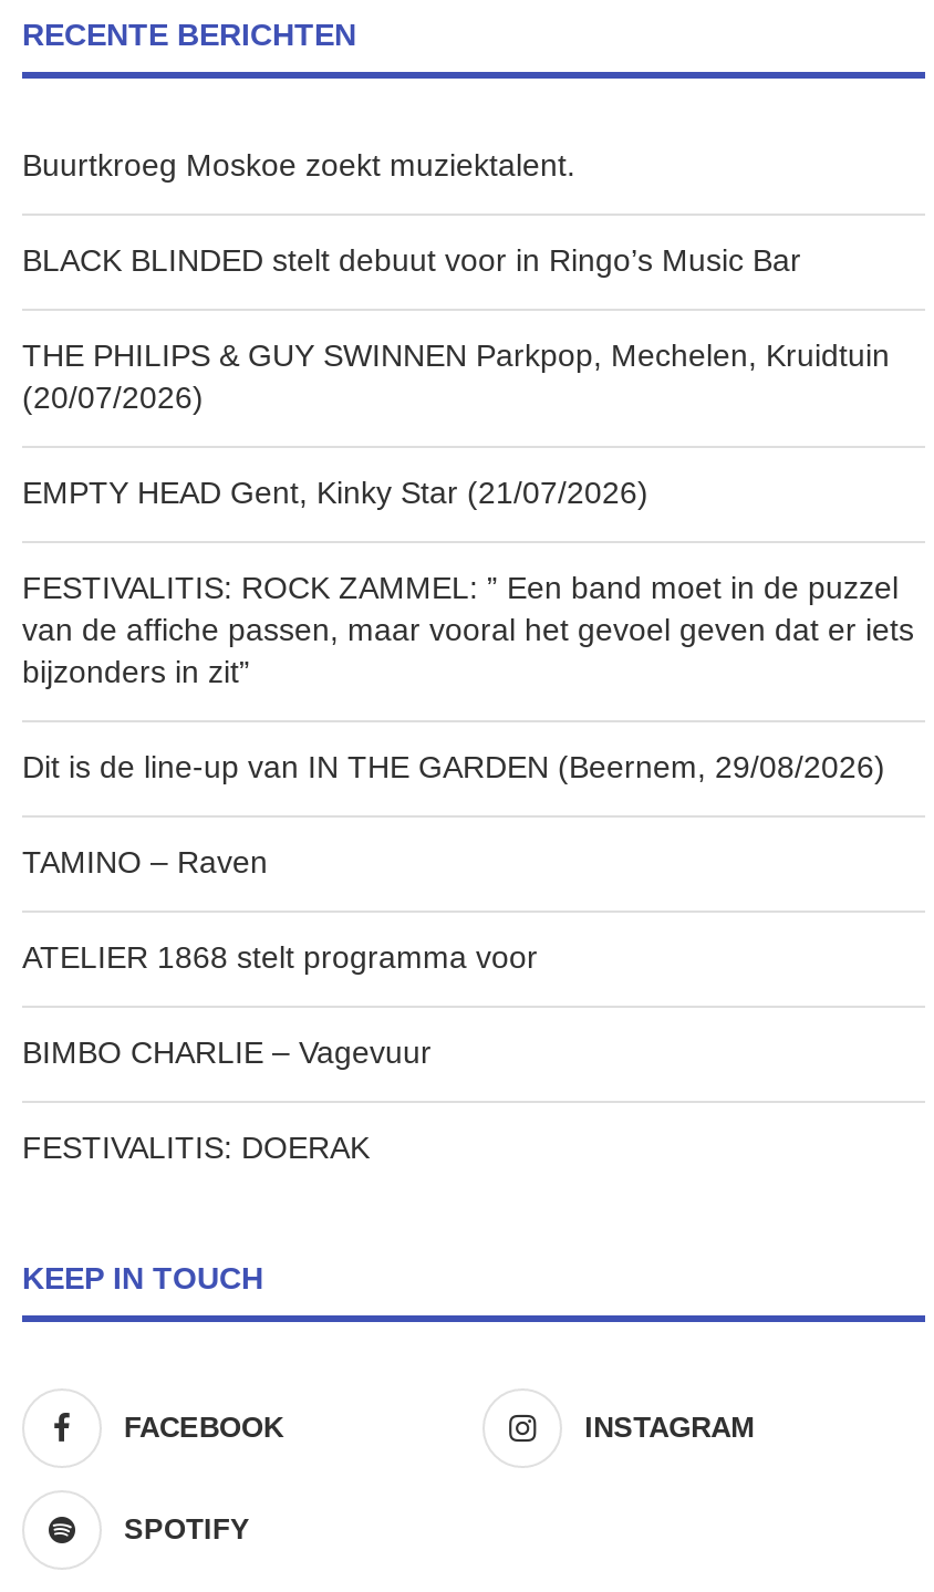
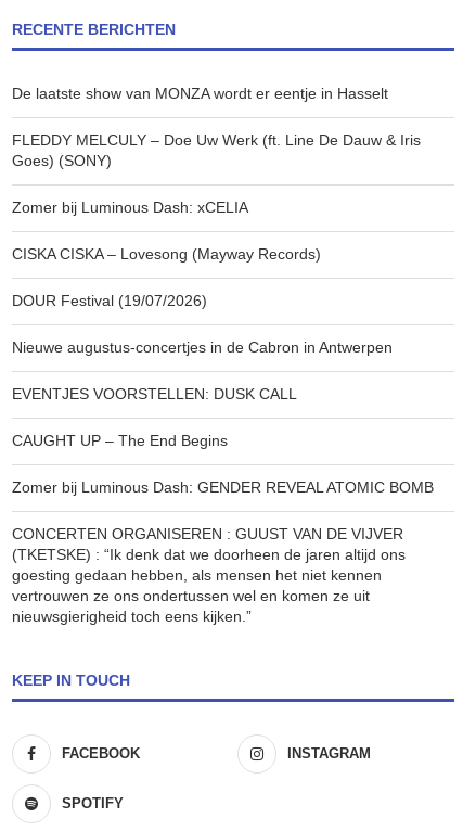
- Buurtkroeg Moskoe zoekt muziektalent.
+ De laatste show van MONZA wordt er eentje in Hasselt

- BLACK BLINDED stelt debuut voor in Ringo’s Music Bar
+ FLEDDY MELCULY – Doe Uw Werk (ft. Line De Dauw & Iris
+ Goes) (SONY)

- THE PHILIPS & GUY SWINNEN Parkpop, Mechelen, Kruidtuin
- (20/07/2026)
+ Zomer bij Luminous Dash: xCELIA

- EMPTY HEAD Gent, Kinky Star (21/07/2026)
+ CISKA CISKA – Lovesong (Mayway Records)

- FESTIVALITIS: ROCK ZAMMEL: ” Een band moet in de puzzel
- van de affiche passen, maar vooral het gevoel geven dat er iets
- bijzonders in zit”
+ DOUR Festival (19/07/2026)

- Dit is de line-up van IN THE GARDEN (Beernem, 29/08/2026)
+ Nieuwe augustus-concertjes in de Cabron in Antwerpen

- TAMINO – Raven
+ EVENTJES VOORSTELLEN: DUSK CALL

- ATELIER 1868 stelt programma voor
+ CAUGHT UP – The End Begins

- BIMBO CHARLIE – Vagevuur
+ Zomer bij Luminous Dash: GENDER REVEAL ATOMIC BOMB

- FESTIVALITIS: DOERAK
+ CONCERTEN ORGANISEREN : GUUST VAN DE VIJVER
+ (TKETSKE) : “Ik denk dat we doorheen de jaren altijd ons
+ goesting gedaan hebben, als mensen het niet kennen
+ vertrouwen ze ons ondertussen wel en komen ze uit
+ nieuwsgierigheid toch eens kijken.”
